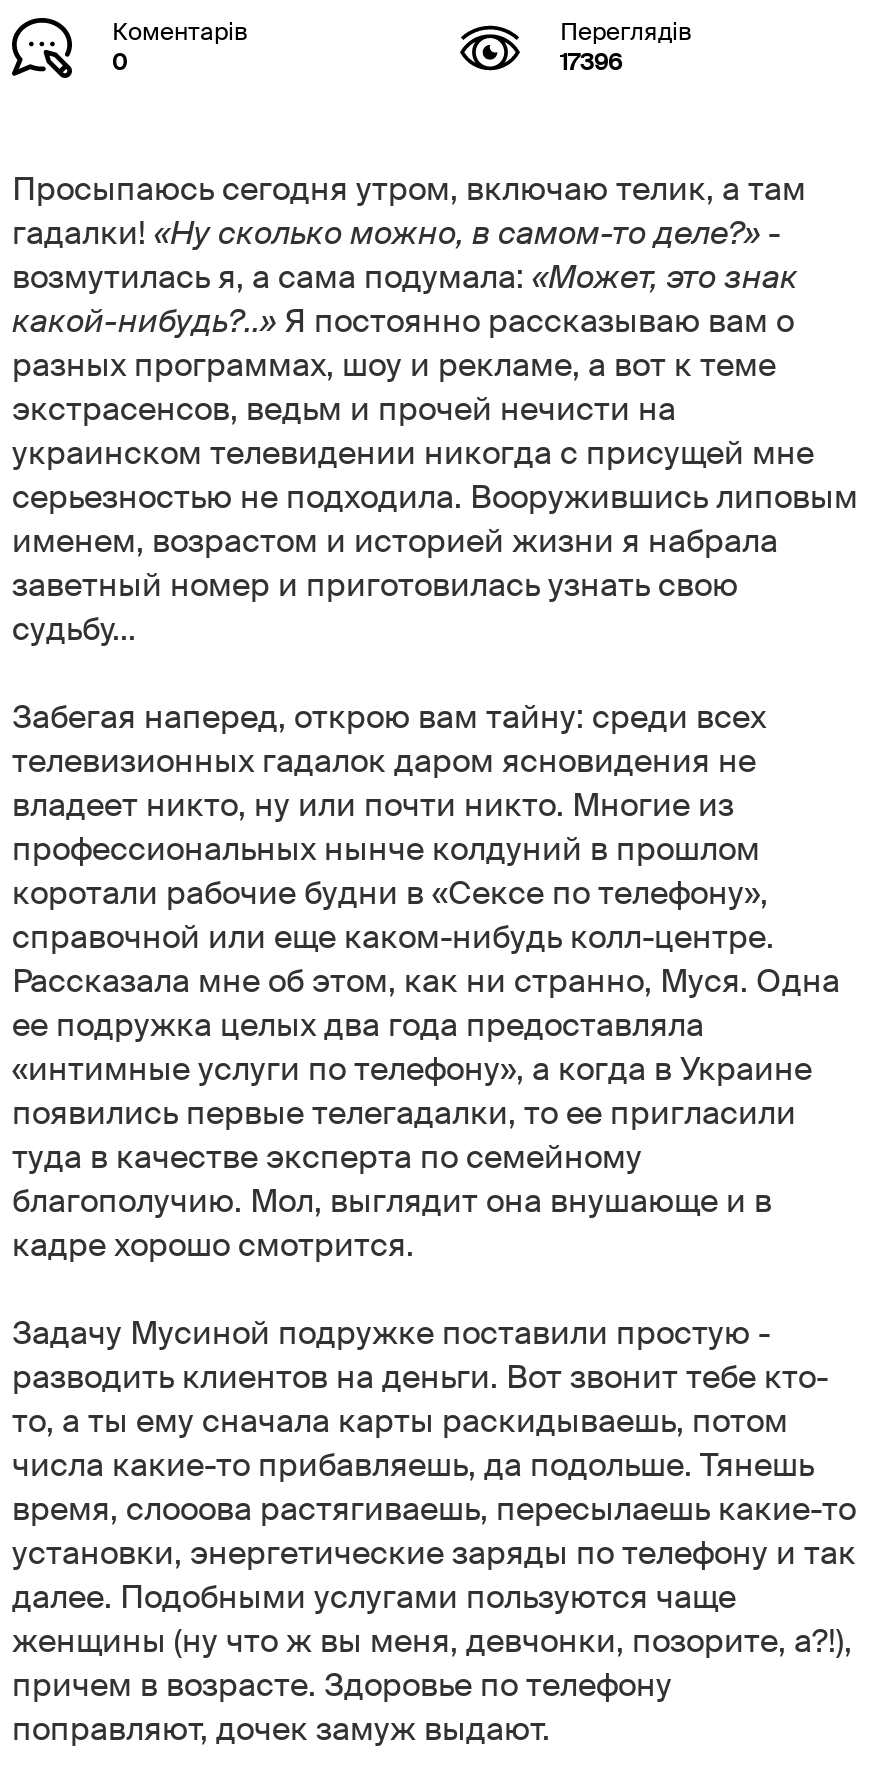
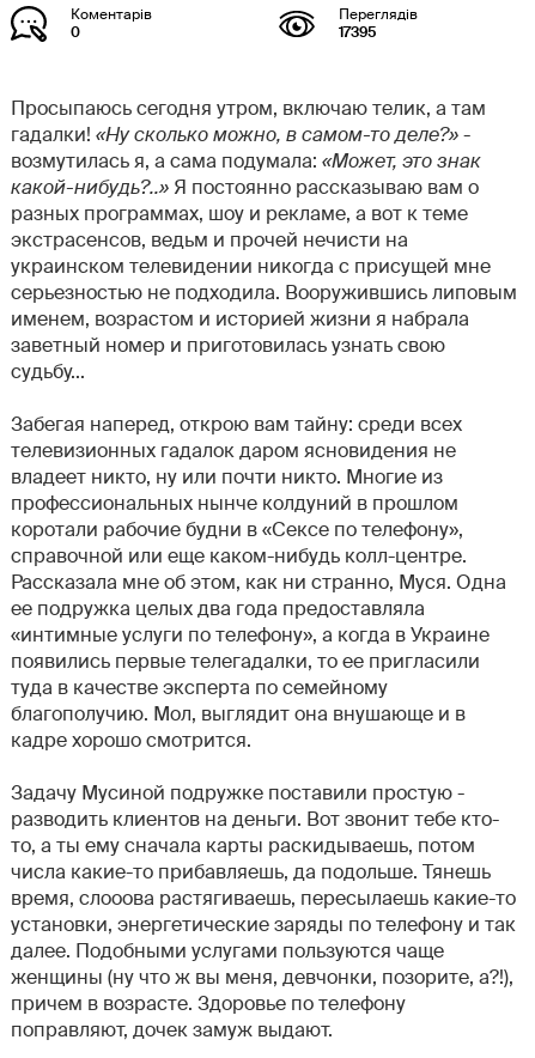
- 17396
+ 17395
